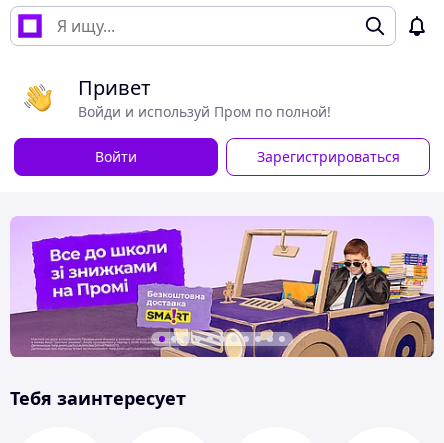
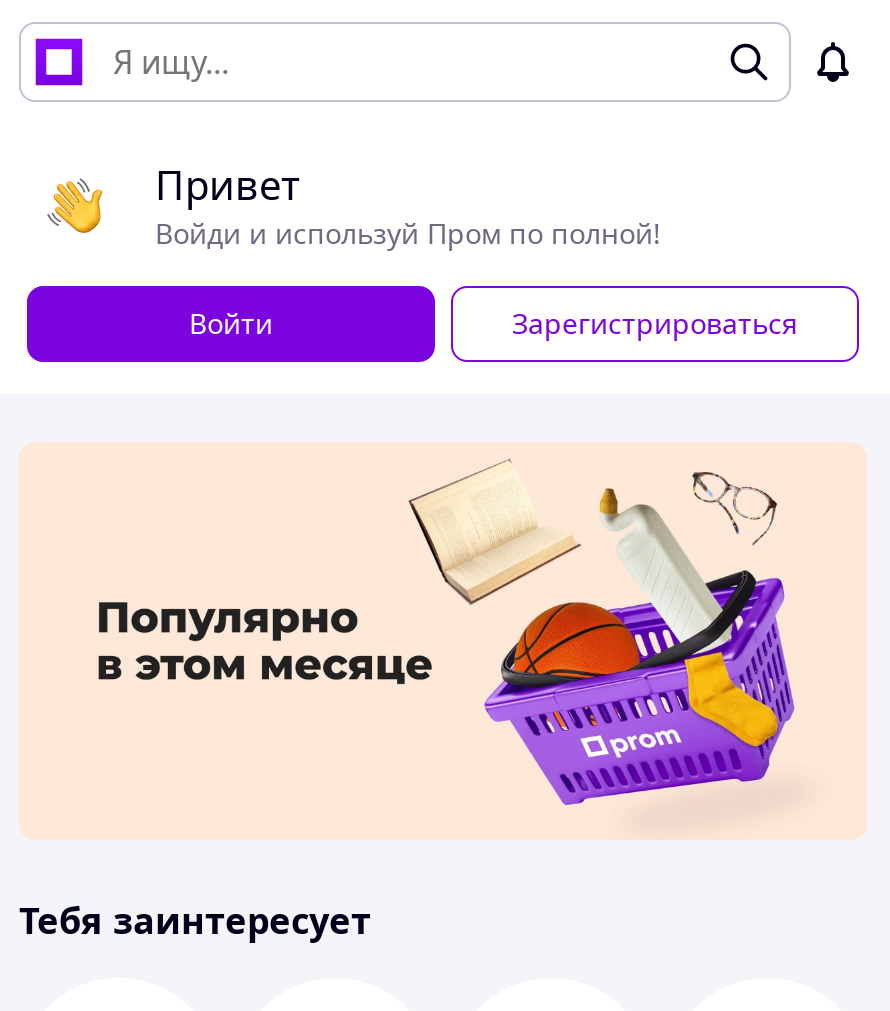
- [image]
+ [image]
